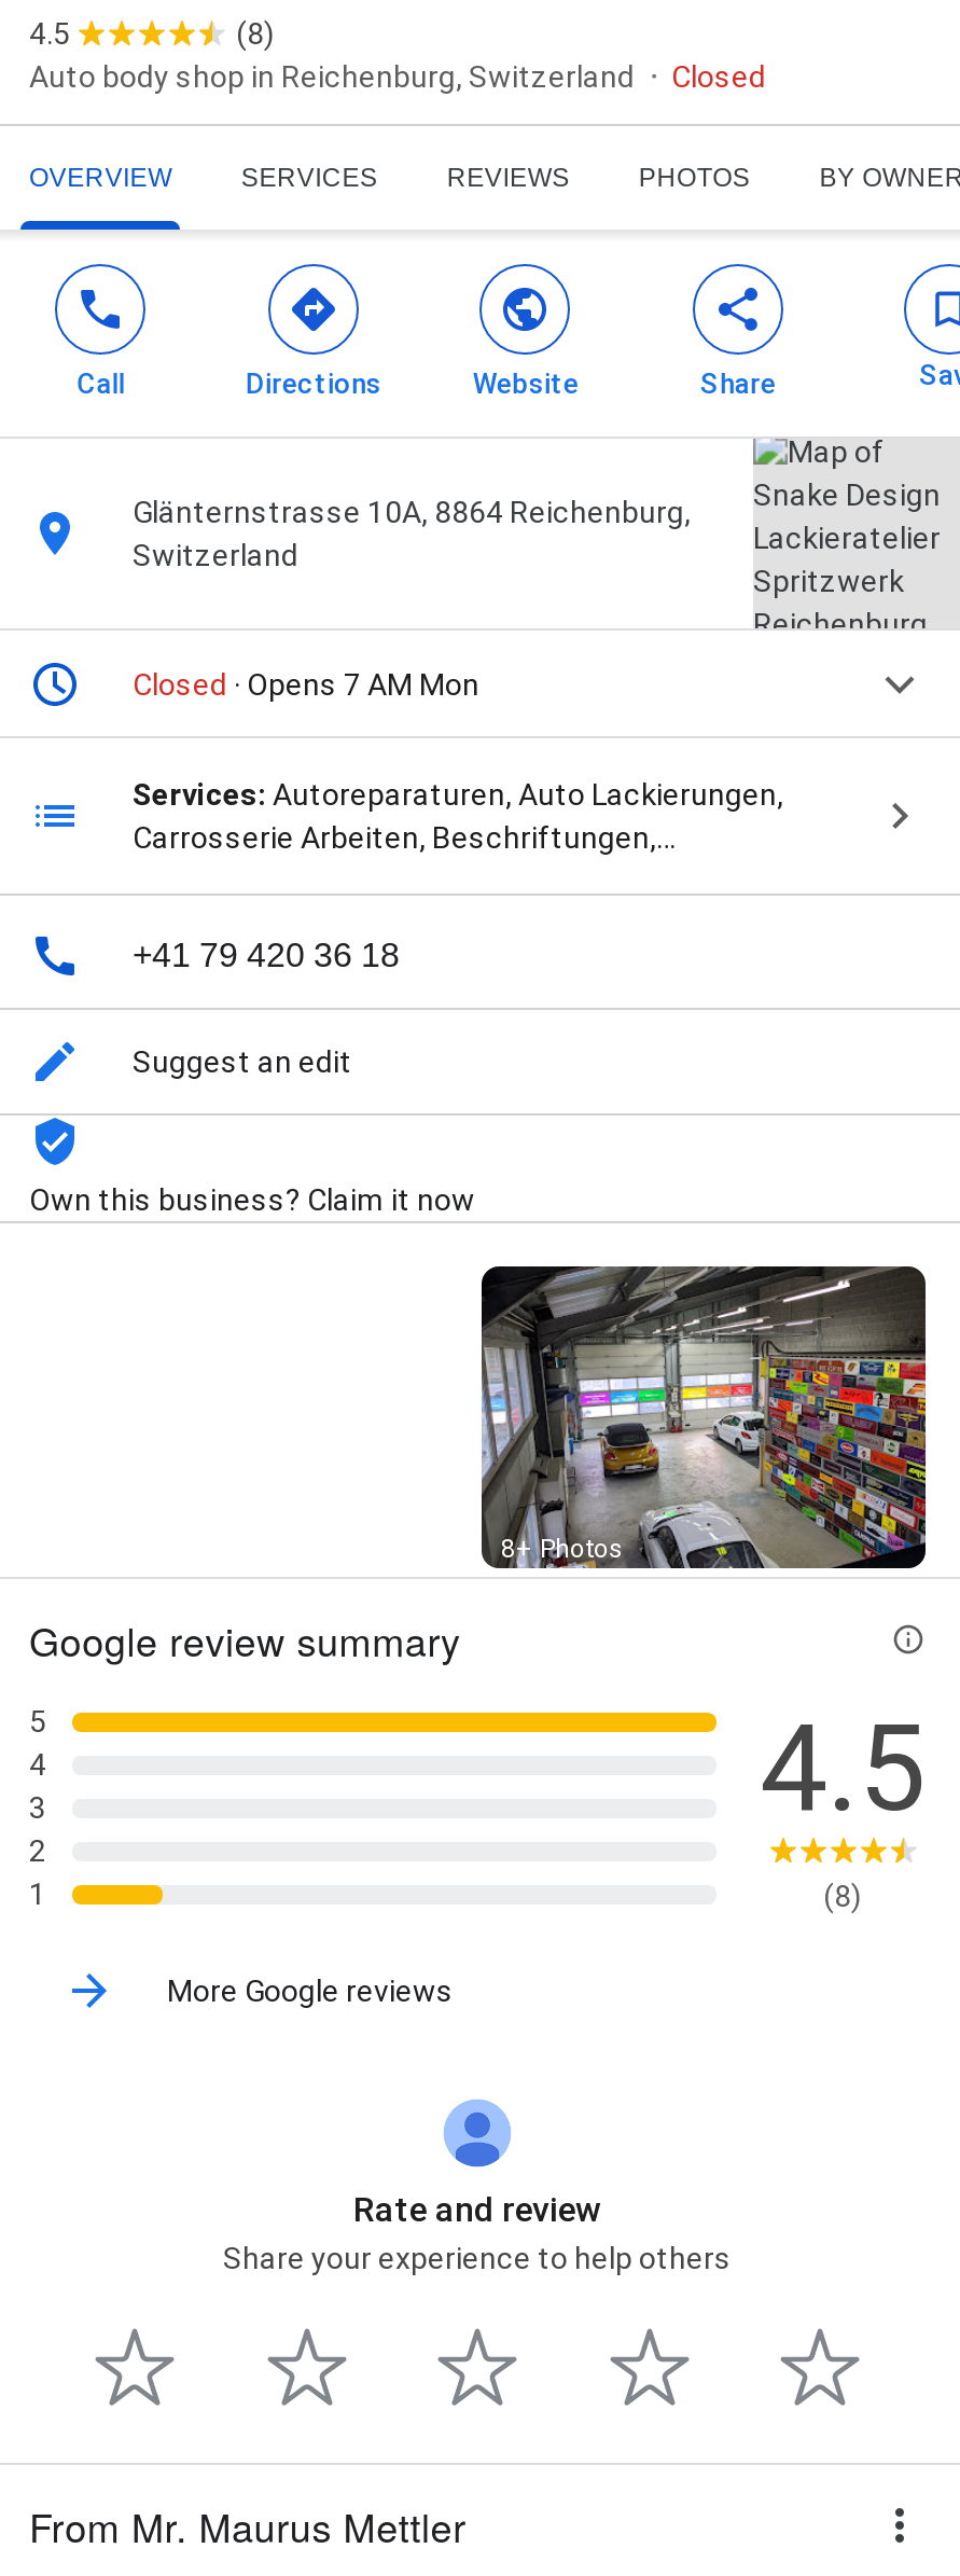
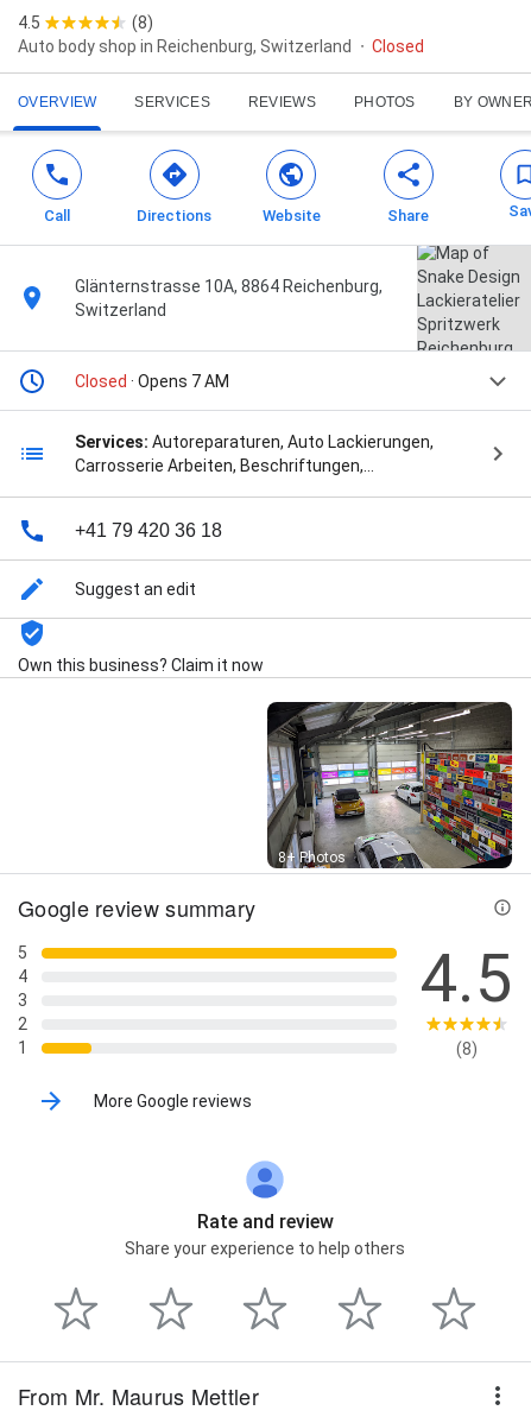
- Closed · Opens 7 AM Mon
+ Closed · Opens 7 AM
